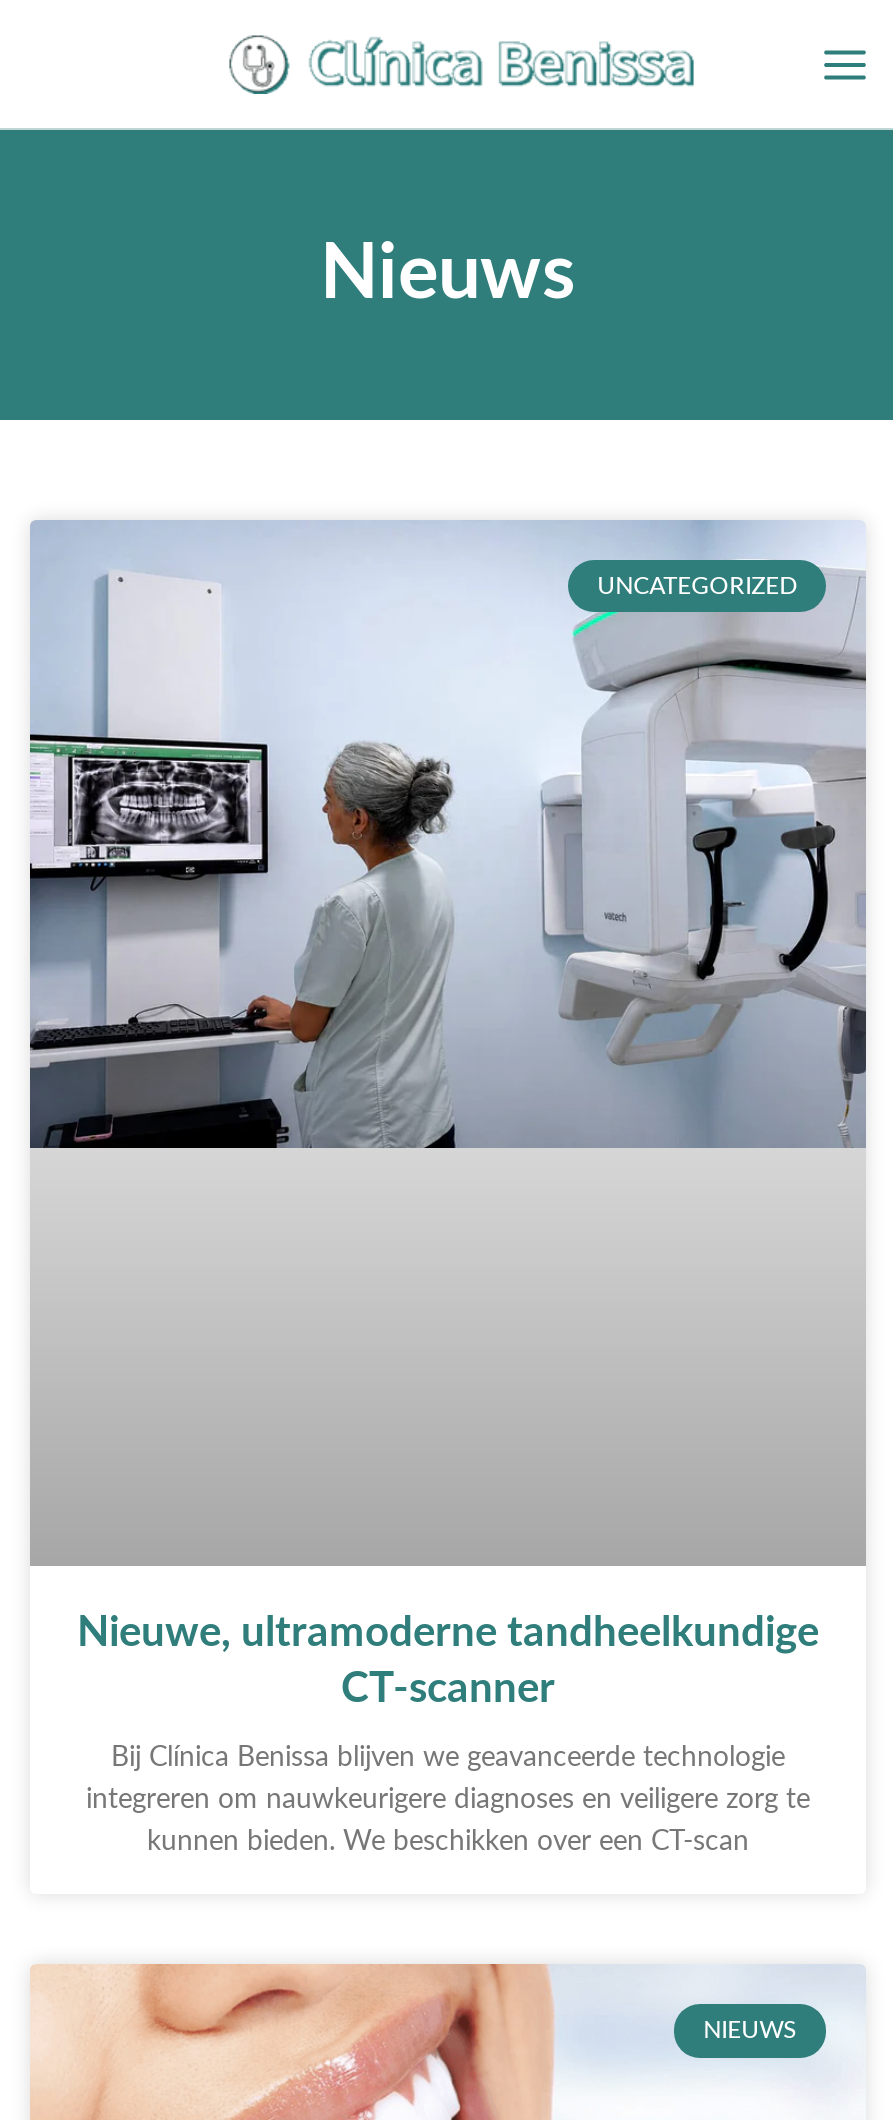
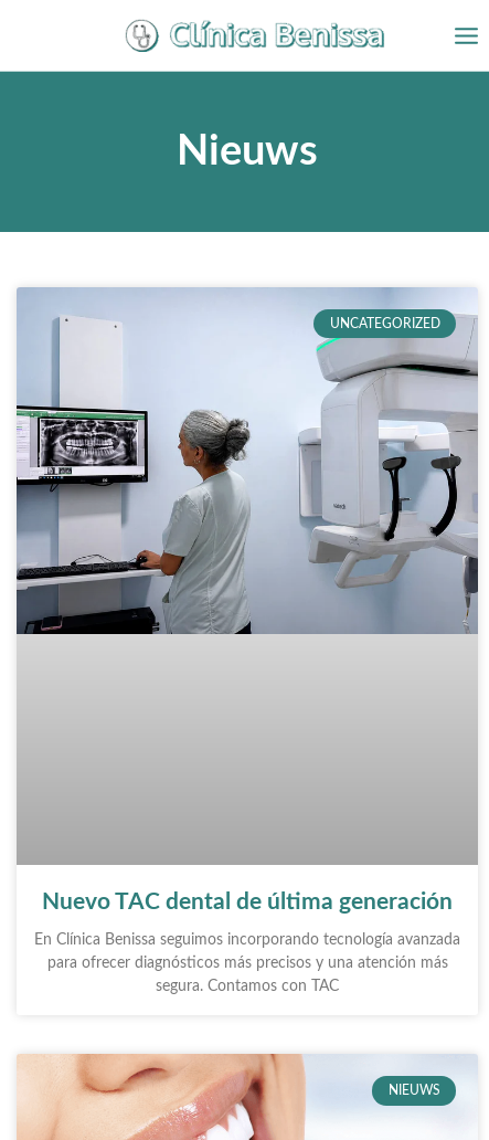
- Nieuwe, ultramoderne tandheelkundige
- CT-scanner
+ Nuevo TAC dental de última generación

- Bij Clínica Benissa blijven we geavanceerde technologie
+ En Clínica Benissa seguimos incorporando tecnología avanzada

- integreren om nauwkeurigere diagnoses en veiligere zorg te
+ para ofrecer diagnósticos más precisos y una atención más

- kunnen bieden. We beschikken over een CT-scan
+ segura. Contamos con TAC
